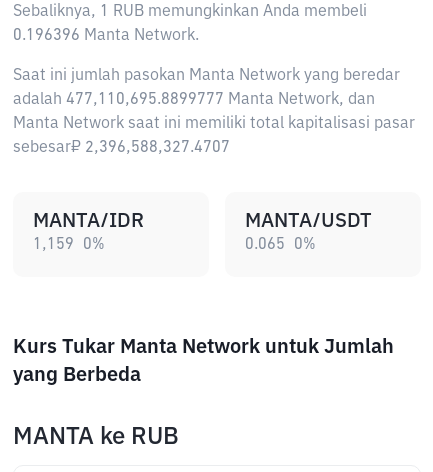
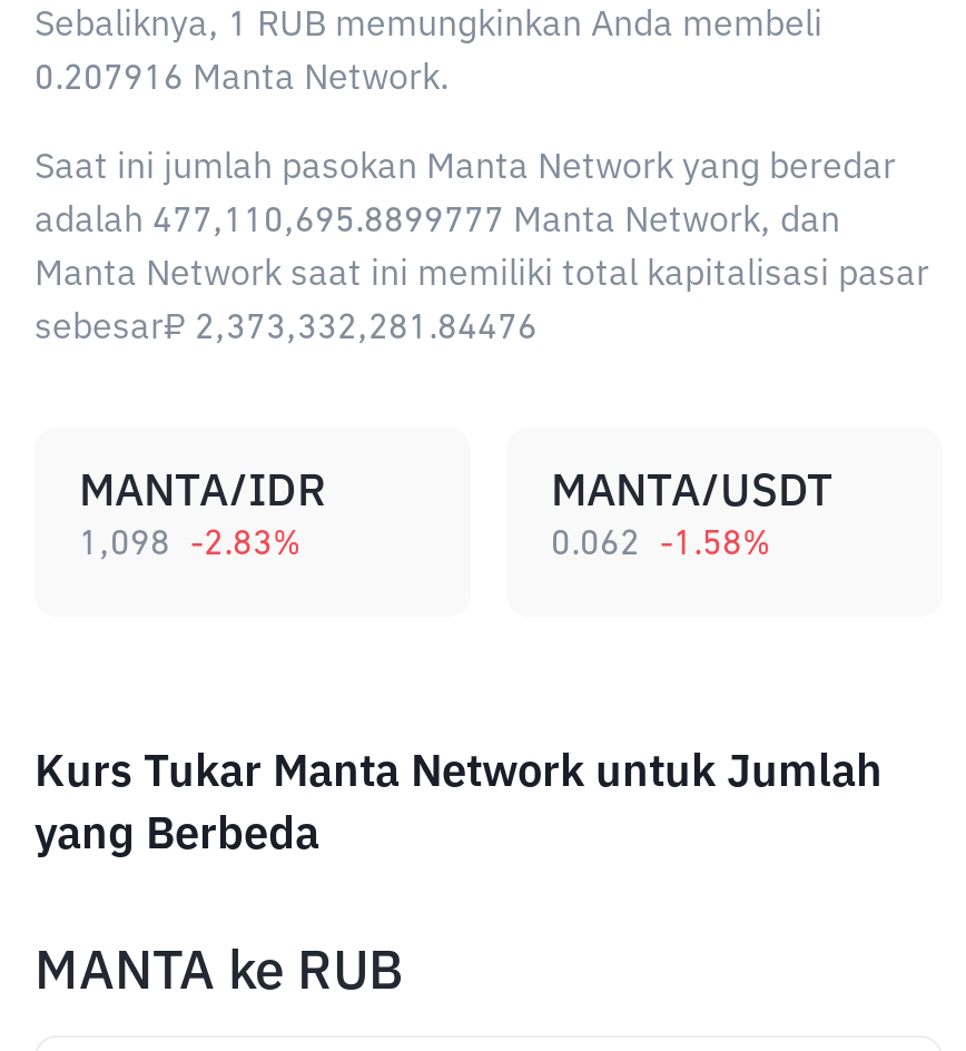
- 0.196396 Manta Network.
+ 0.207916 Manta Network.

- sebesar₽ 2,396,588,327.4707
+ sebesar₽ 2,373,332,281.84476

- 1,159 0%
+ 1,098 -2.83%

- 0.065 0%
+ 0.062 -1.58%
